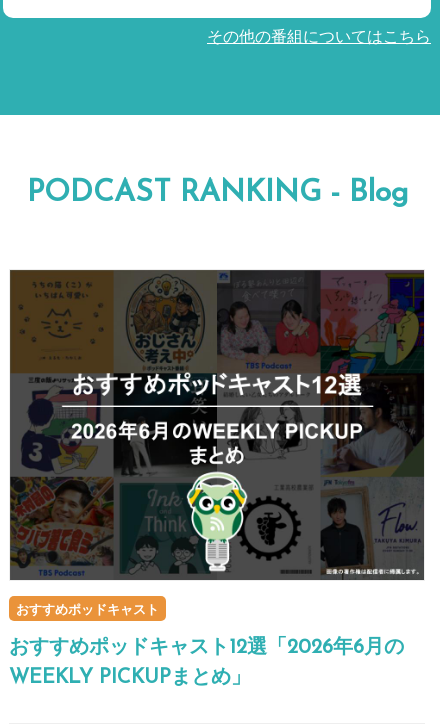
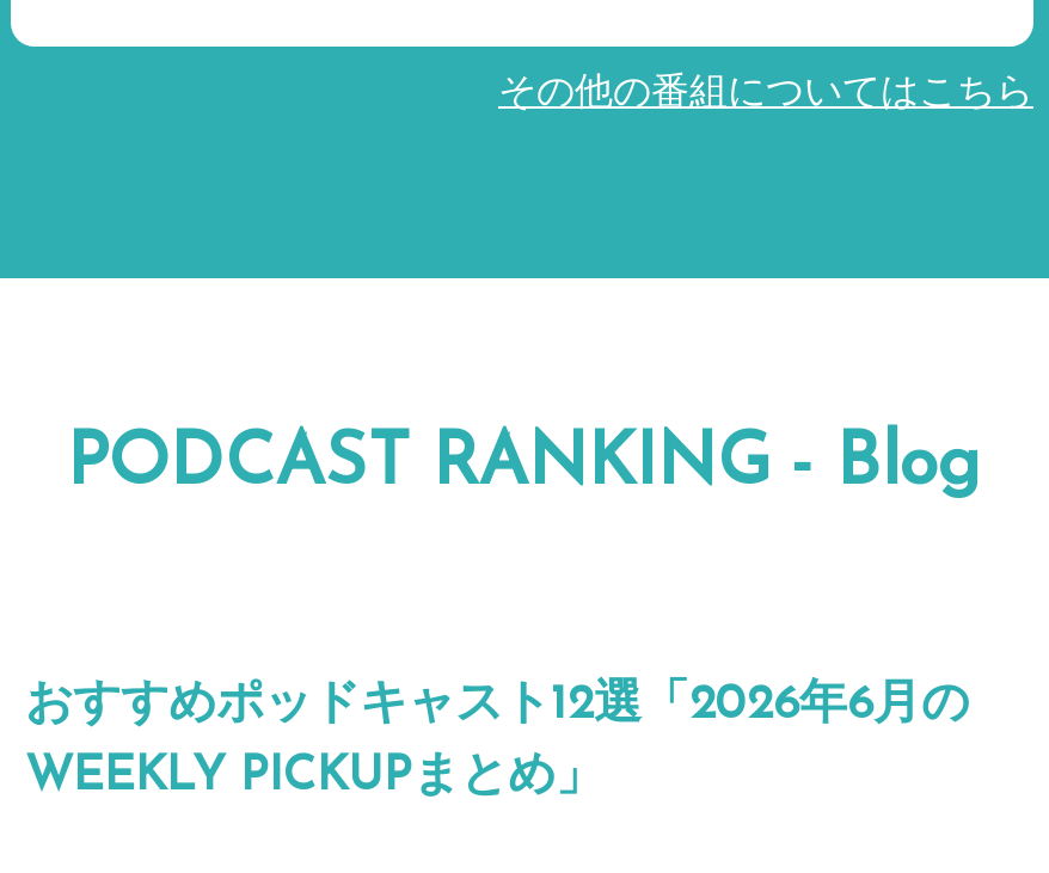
- [image]
- おすすめポッドキャスト
